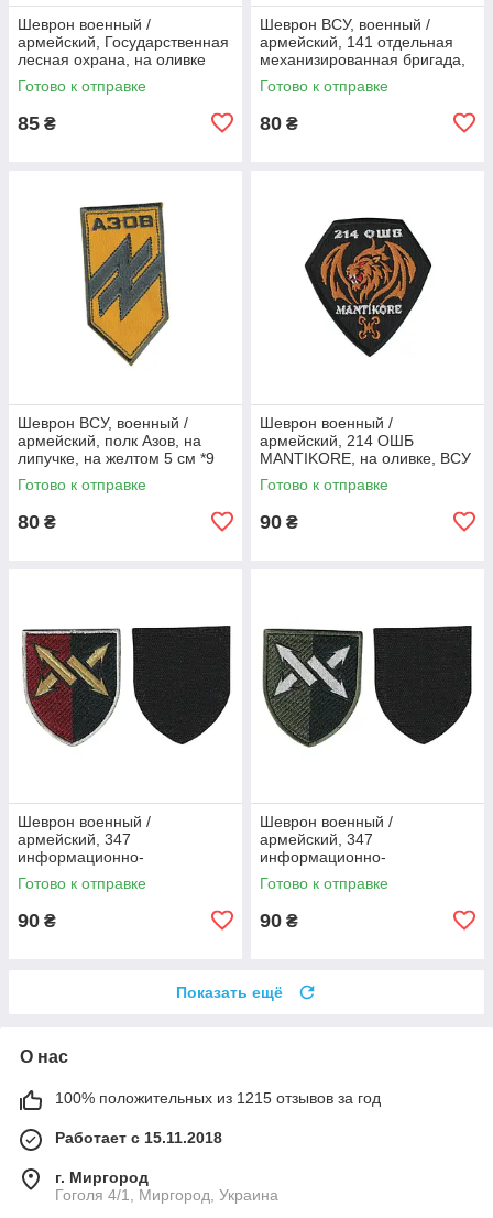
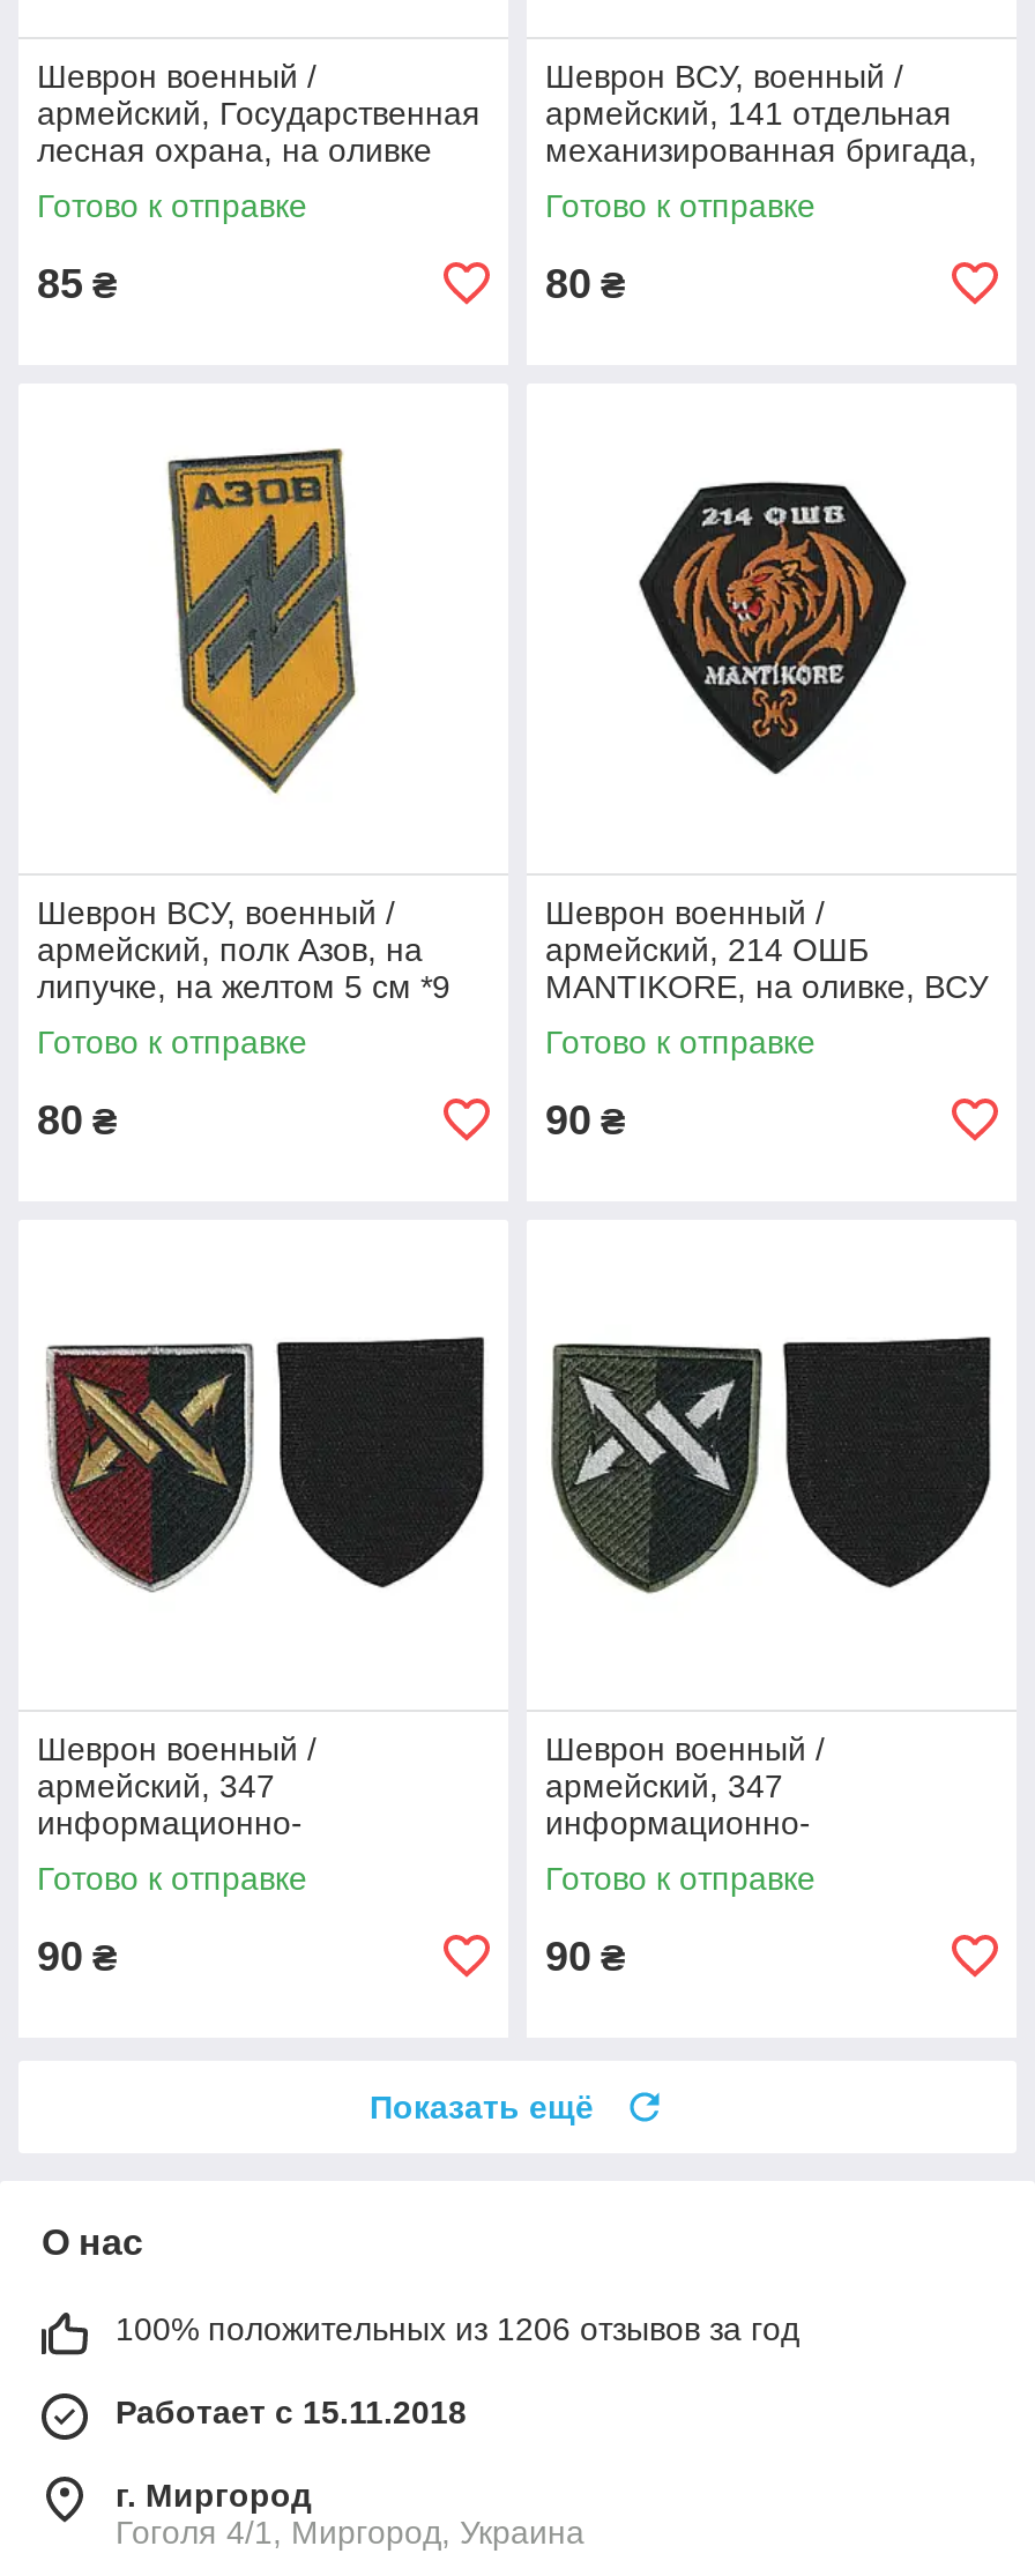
- 100% положительных из 1215 отзывов за год
+ 100% положительных из 1206 отзывов за год
